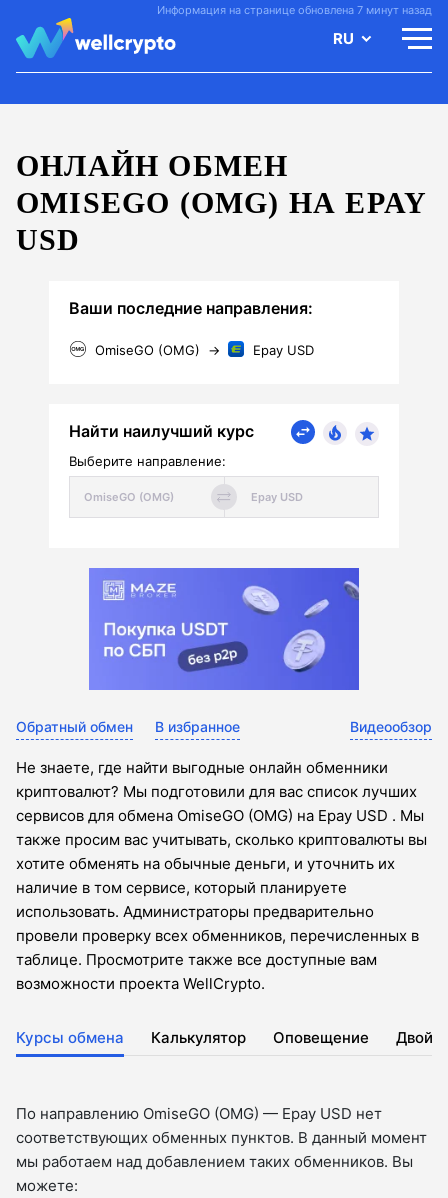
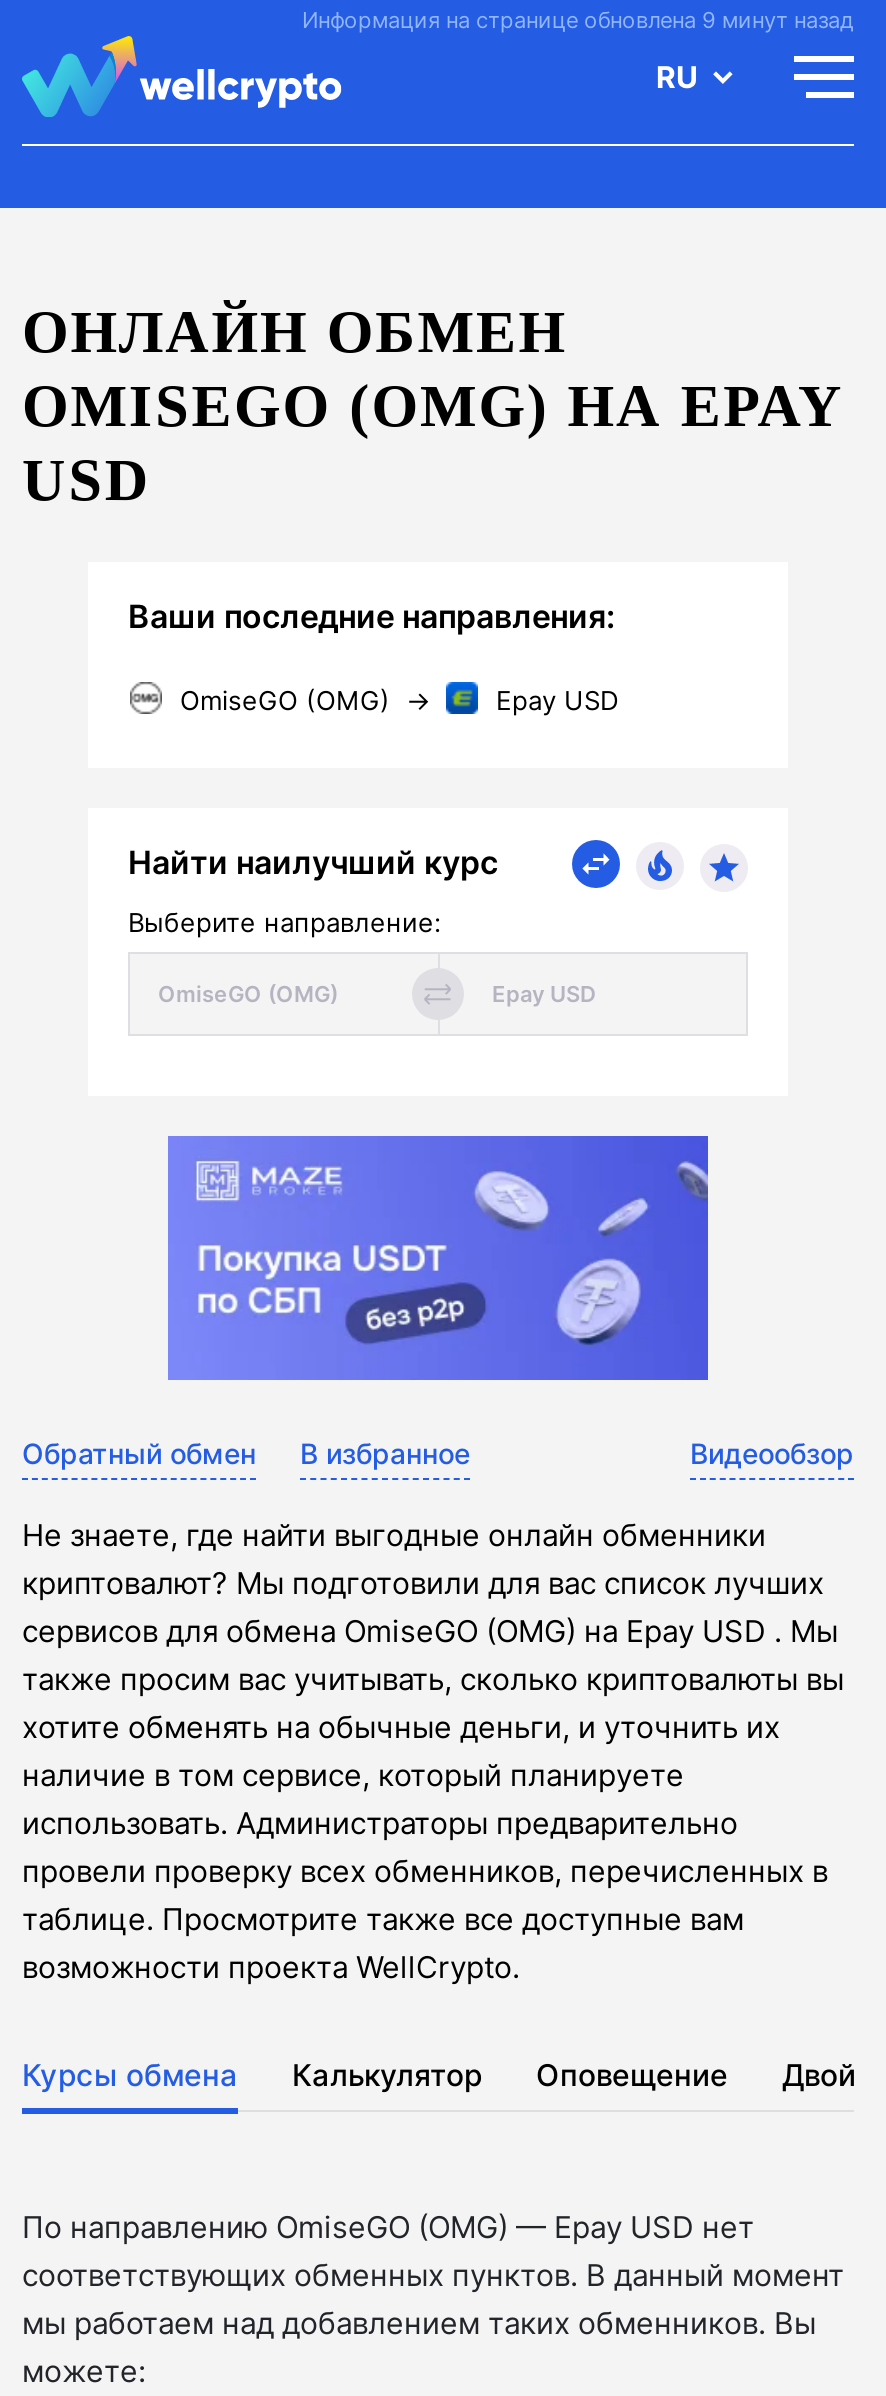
- Информация на странице обновлена 7 минут назад
+ Информация на странице обновлена 9 минут назад
